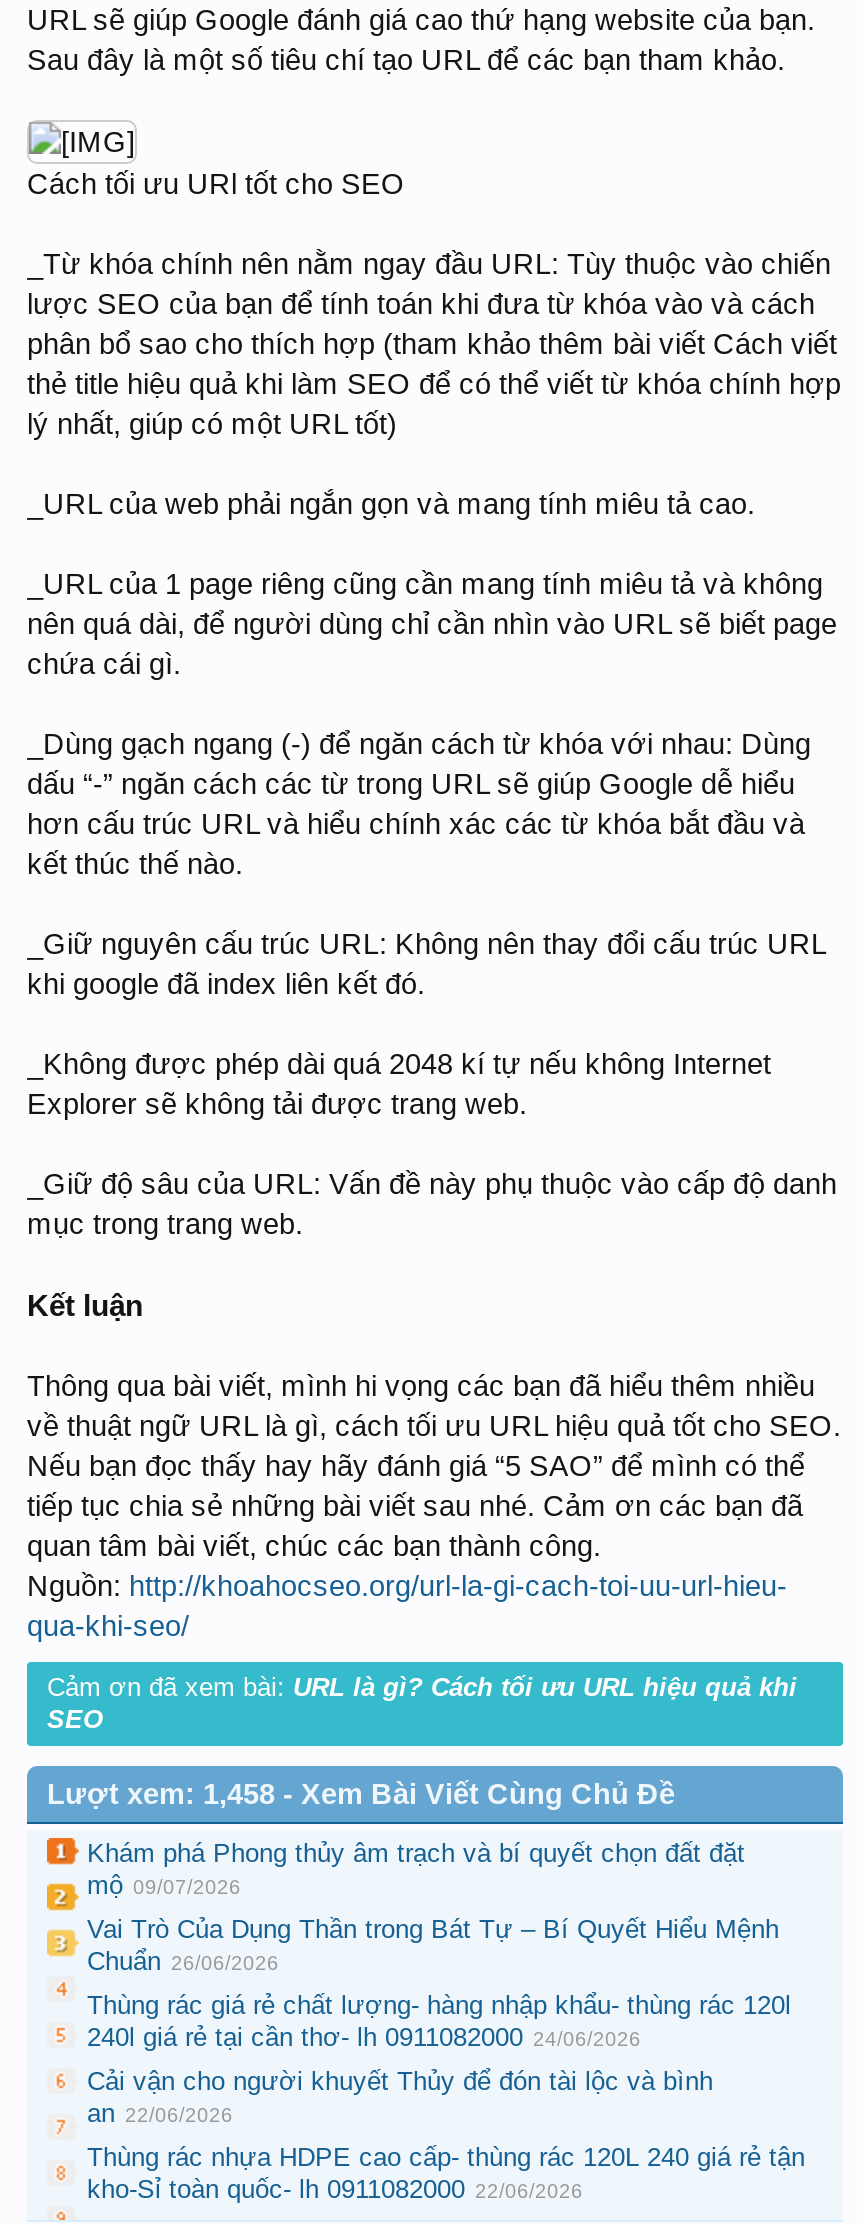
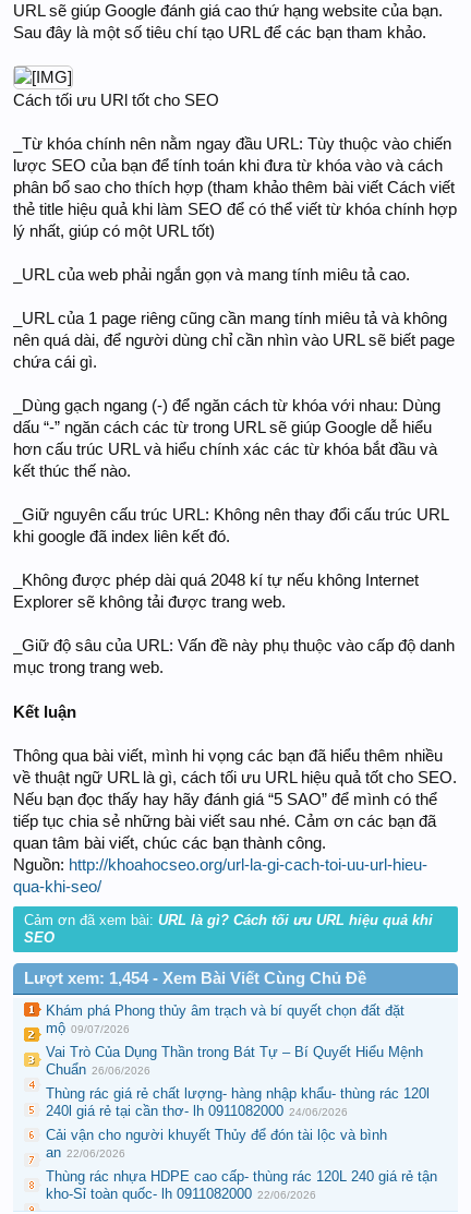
- Lượt xem: 1,458 - Xem Bài Viết Cùng Chủ Đề
+ Lượt xem: 1,454 - Xem Bài Viết Cùng Chủ Đề
